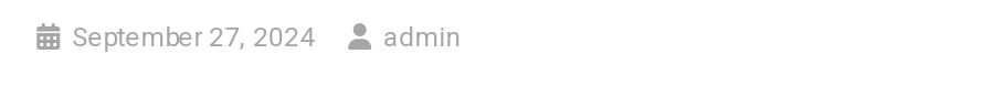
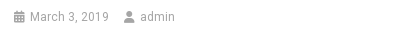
- September 27, 2024
+ March 3, 2019
